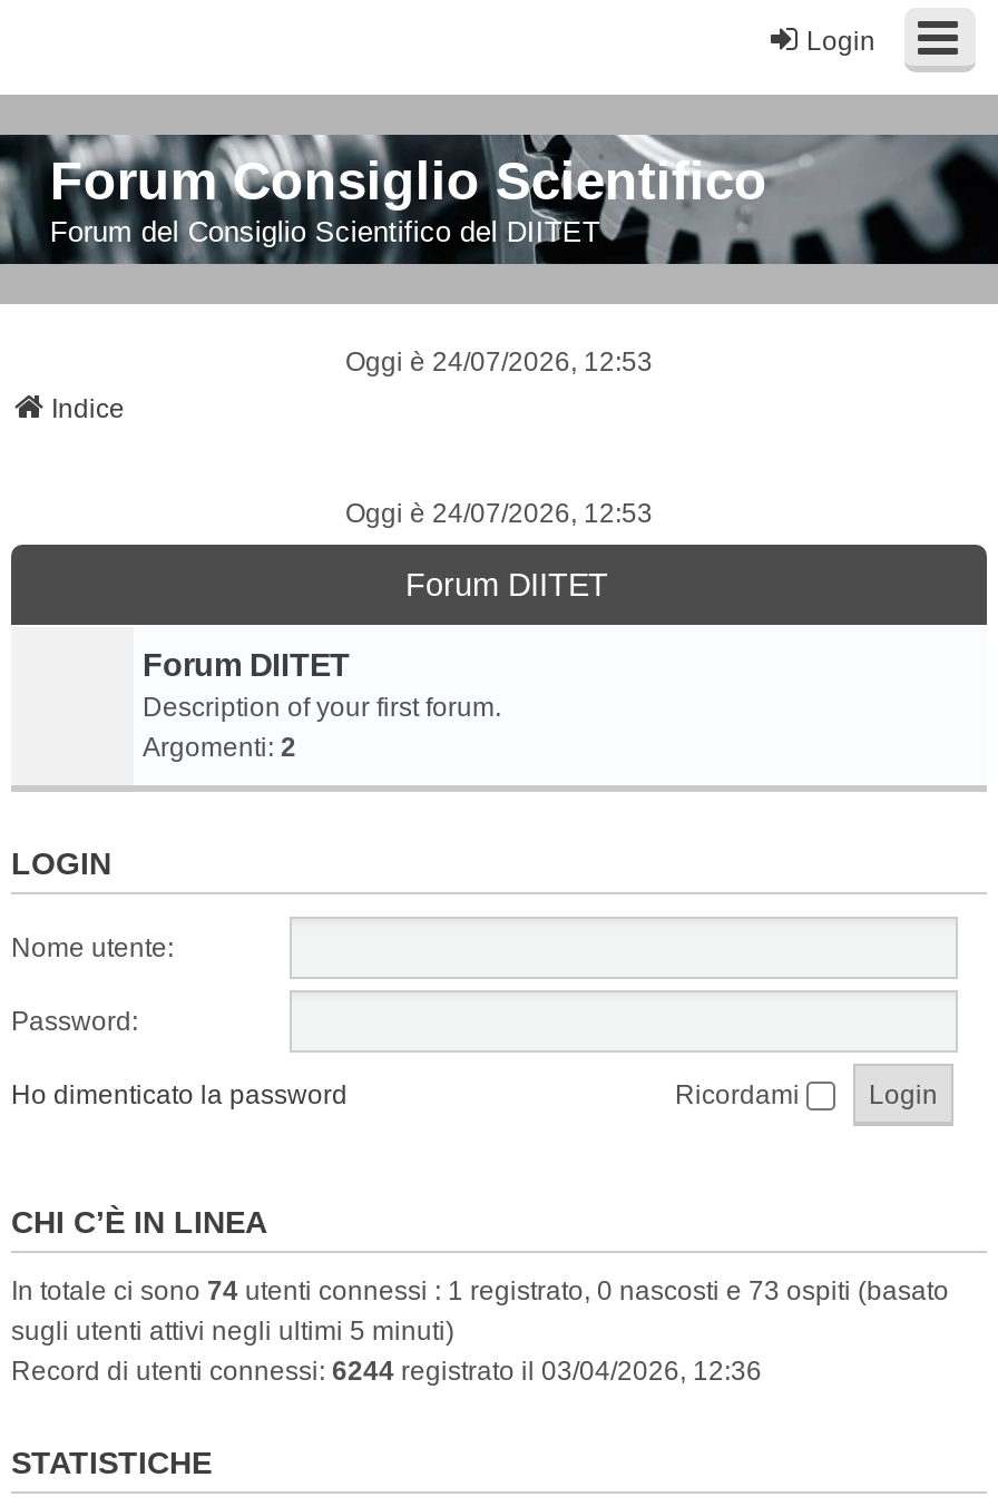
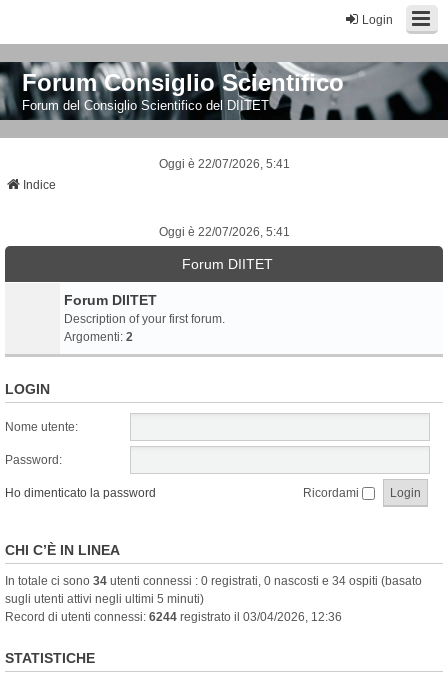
- Oggi è 24/07/2026, 12:53
+ Oggi è 22/07/2026, 5:41

- Oggi è 24/07/2026, 12:53
+ Oggi è 22/07/2026, 5:41

- In totale ci sono 74 utenti connessi : 1 registrato, 0 nascosti e 73 ospiti (basato
+ In totale ci sono 34 utenti connessi : 0 registrati, 0 nascosti e 34 ospiti (basato
